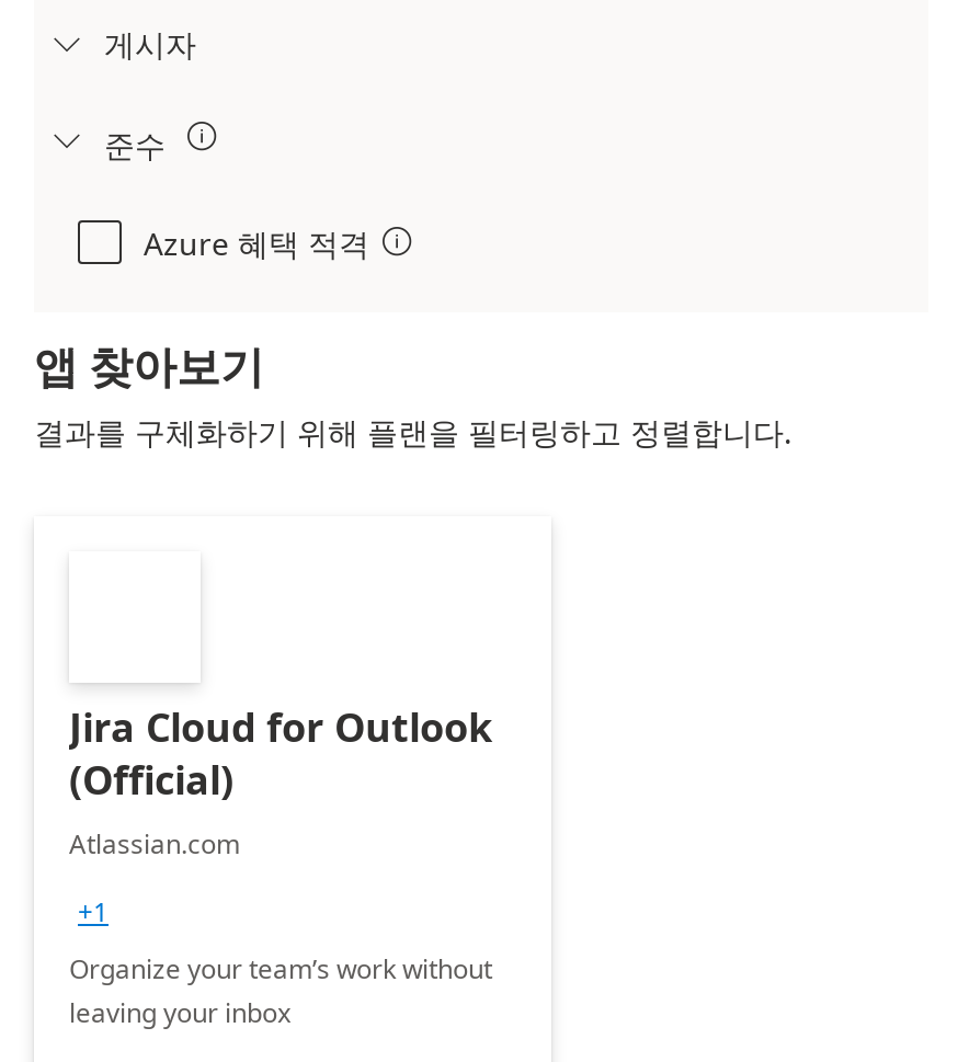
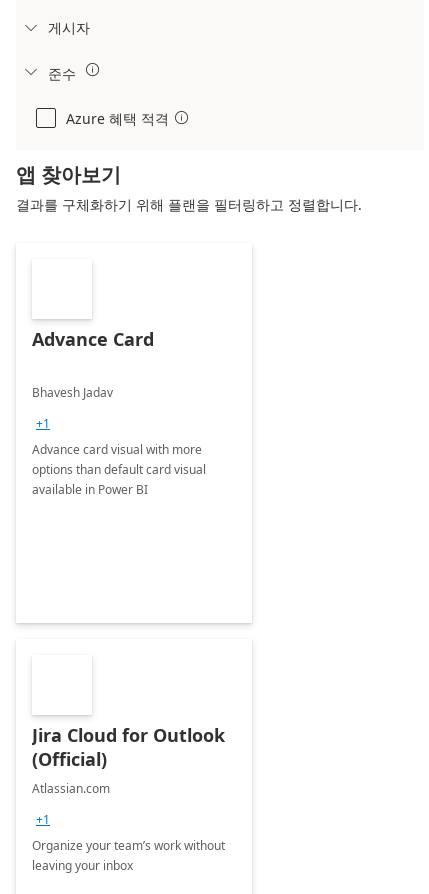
+ Advance Card
+ Bhavesh Jadav
+ +1
+ Advance card visual with more
+ options than default card visual
+ available in Power BI
